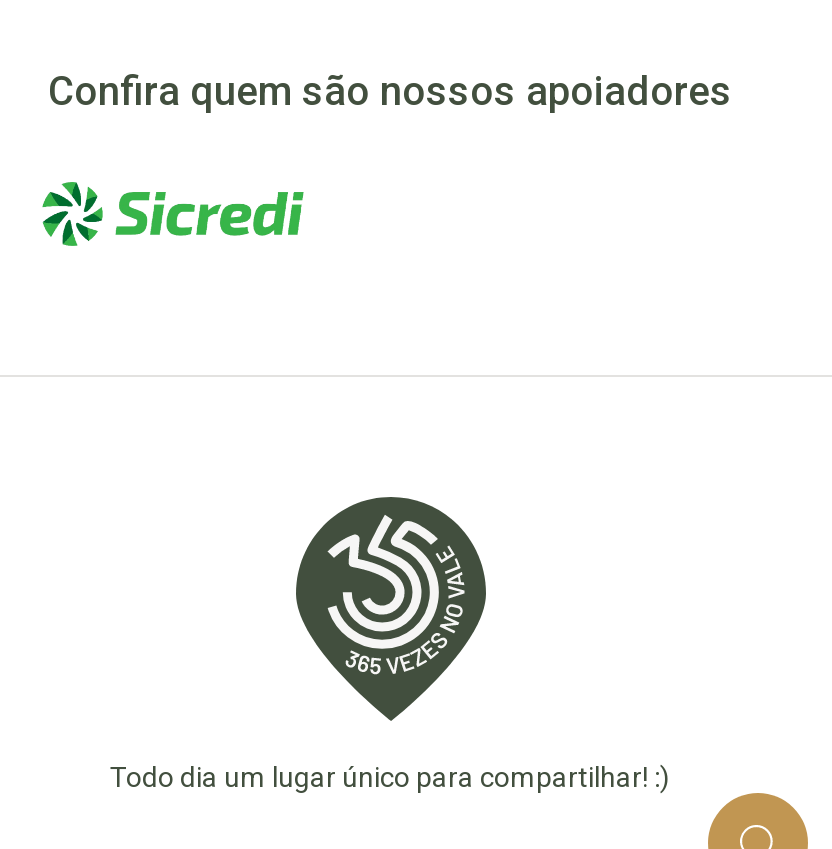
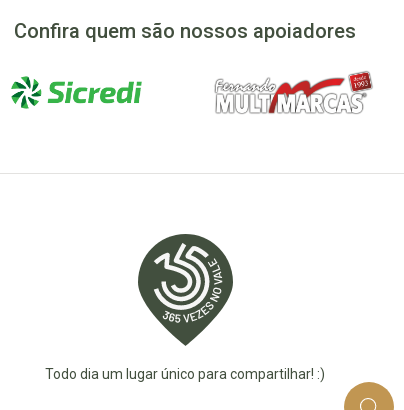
+ [image]
